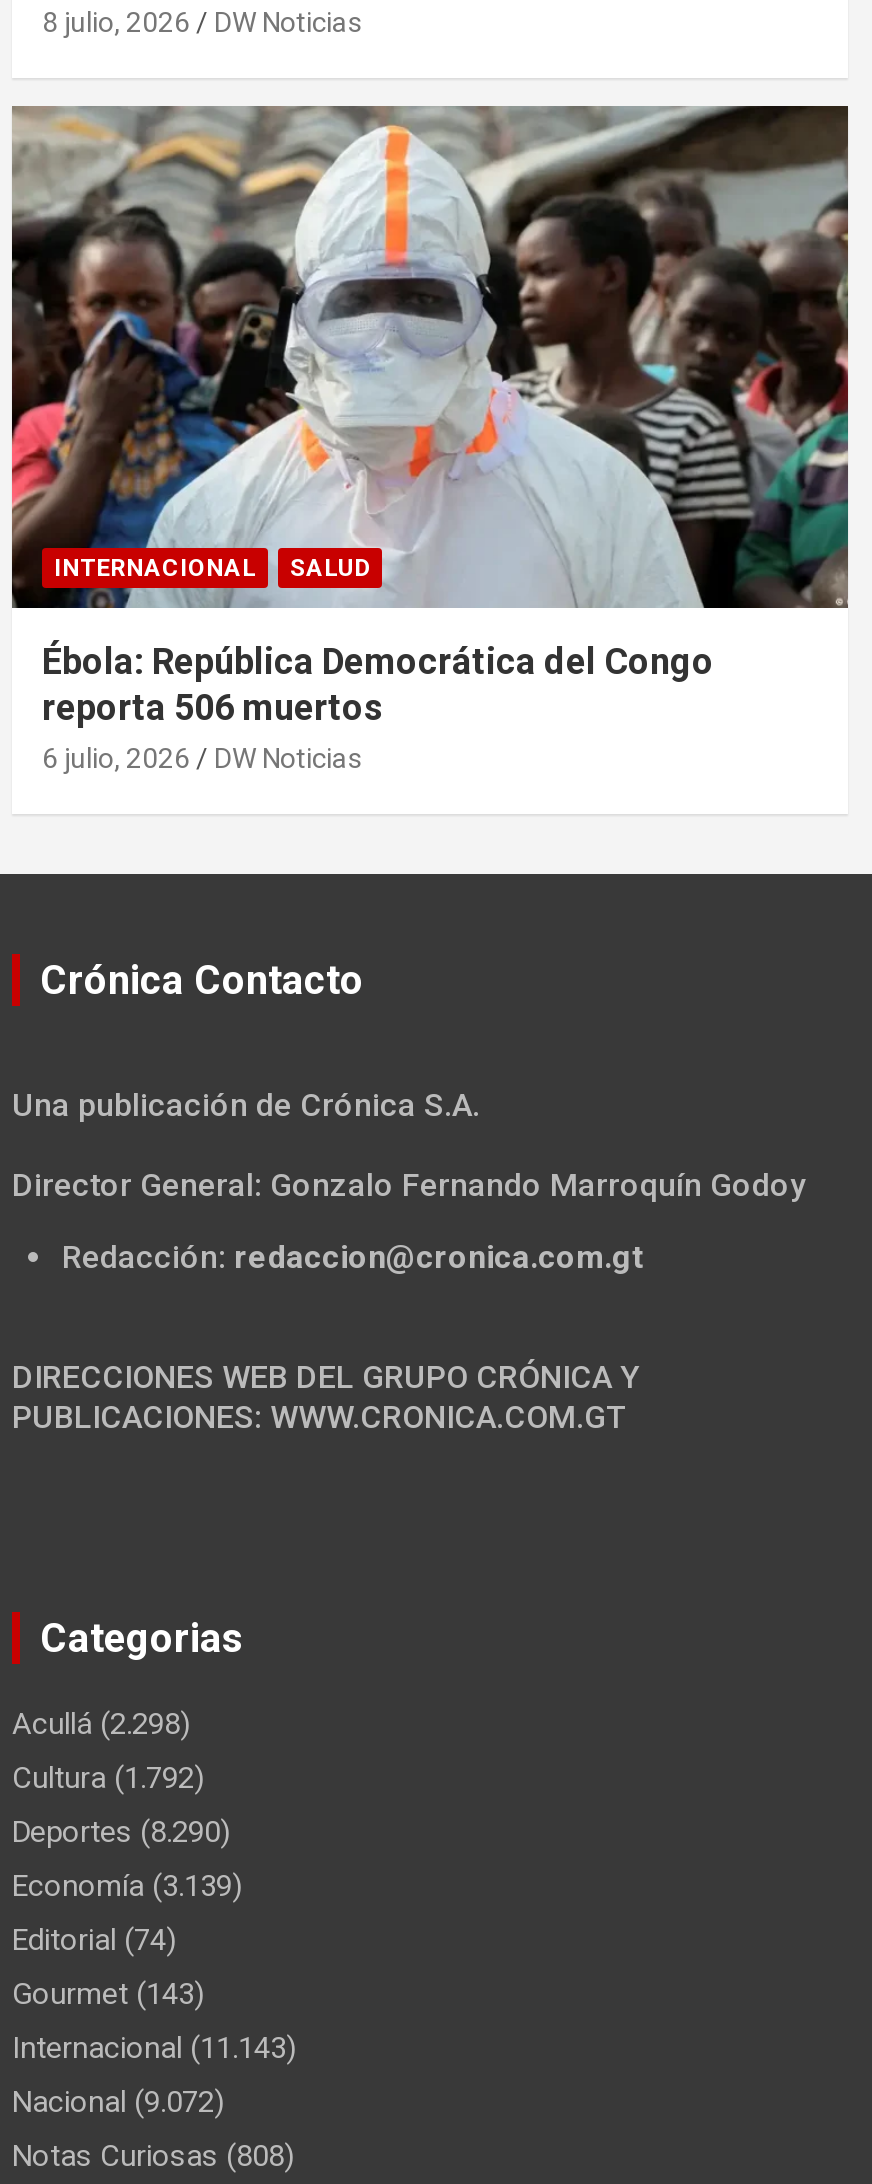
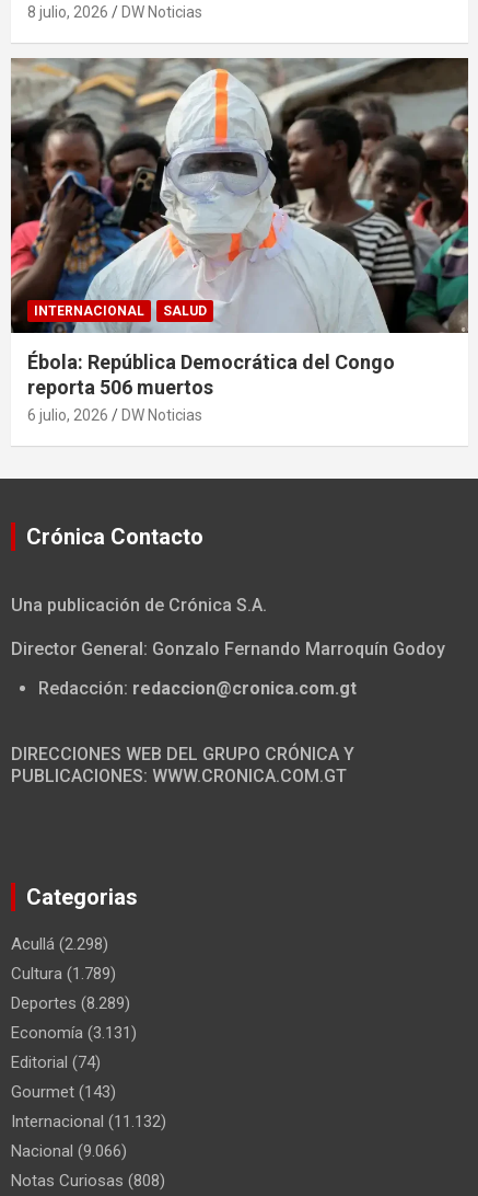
- Cultura (1.792)
+ Cultura (1.789)

- Deportes (8.290)
+ Deportes (8.289)

- Economía (3.139)
+ Economía (3.131)

- Internacional (11.143)
+ Internacional (11.132)

- Nacional (9.072)
+ Nacional (9.066)
